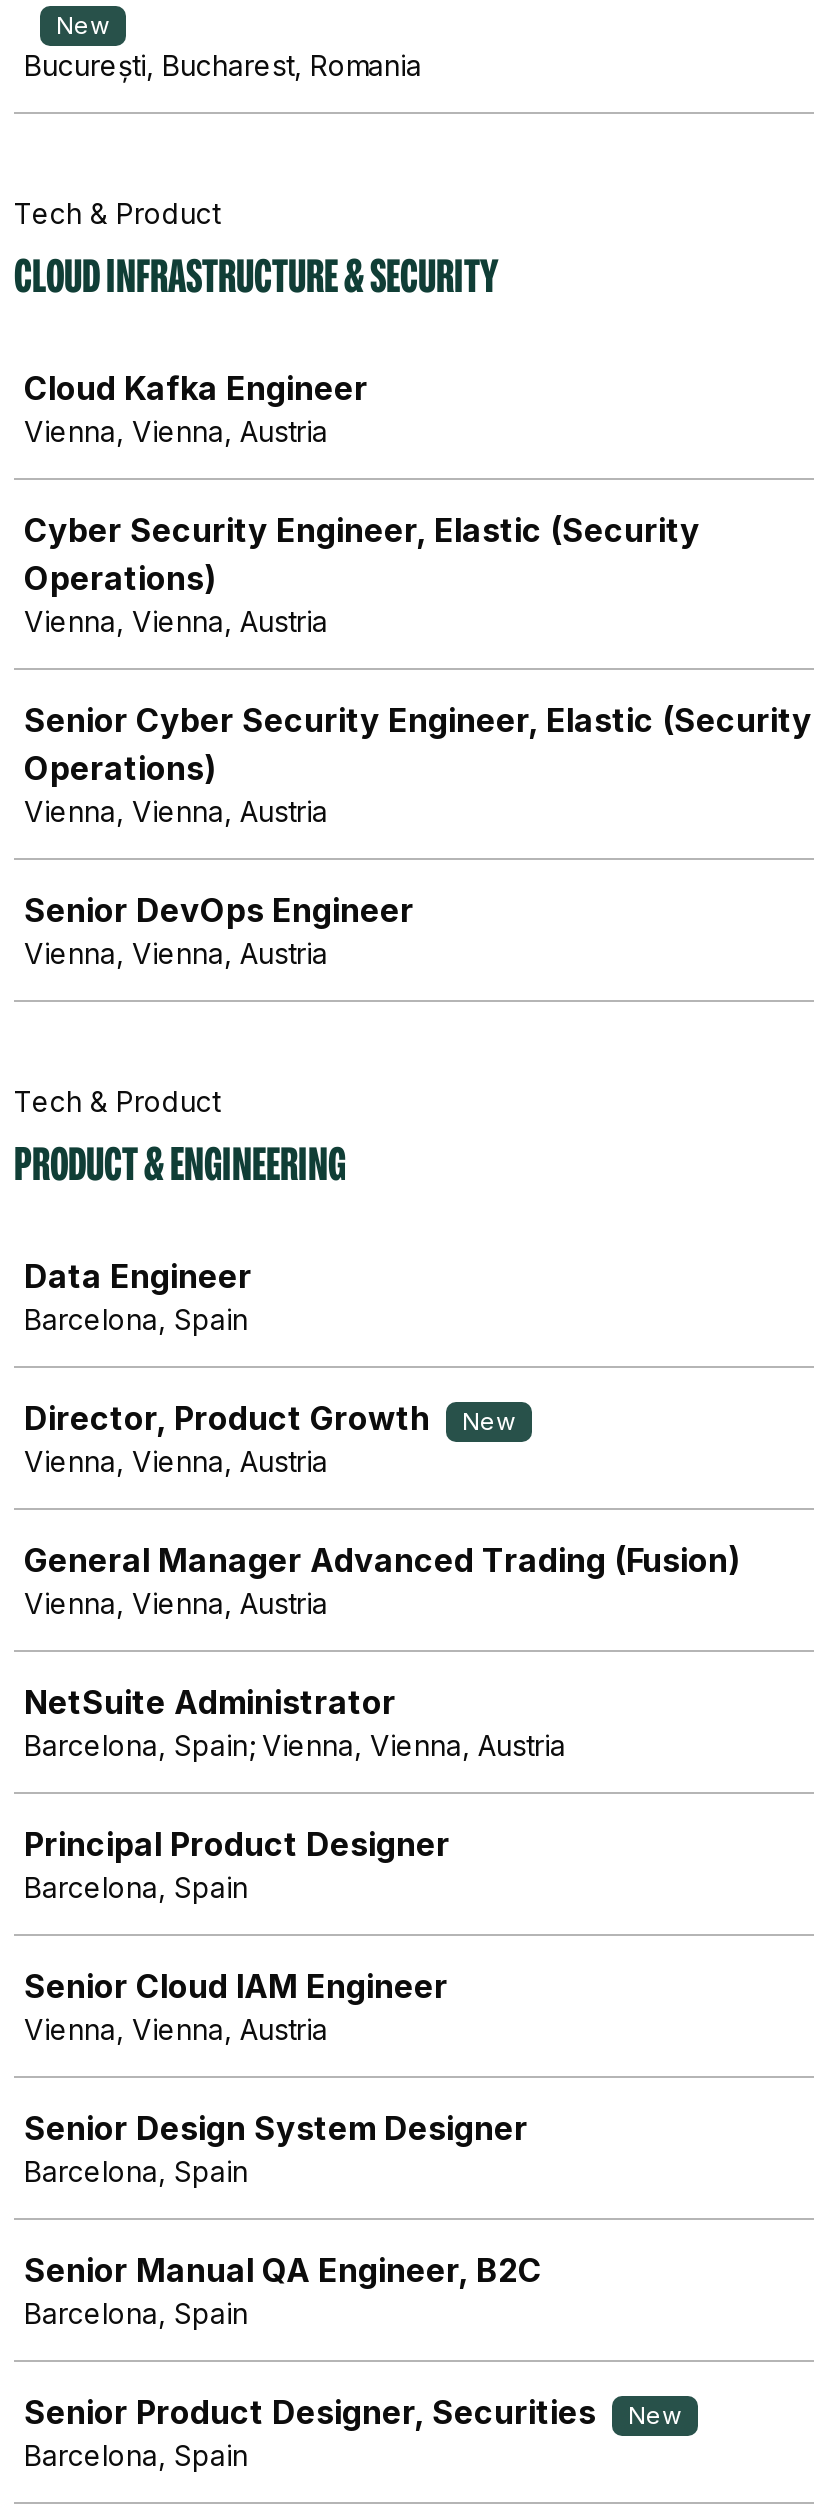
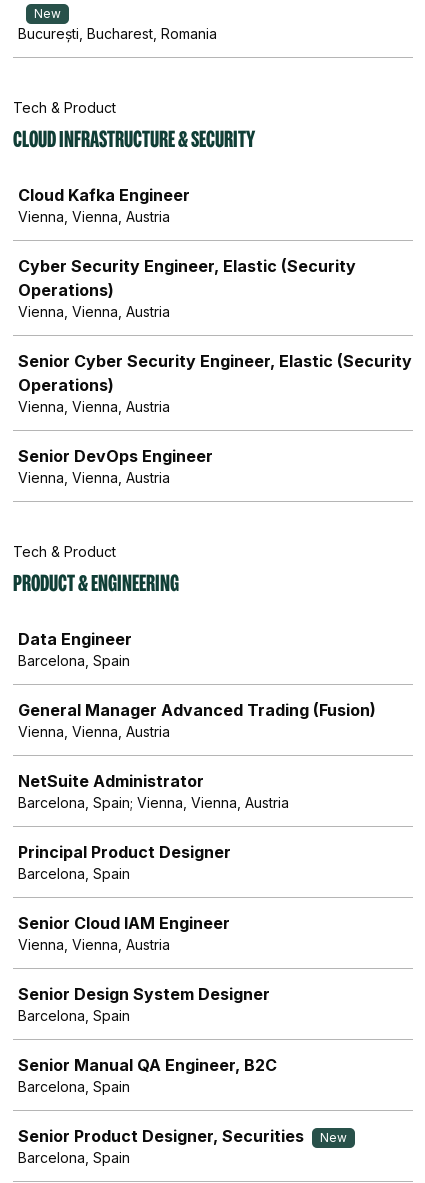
- Director, Product Growth
- New
- Vienna, Vienna, Austria
